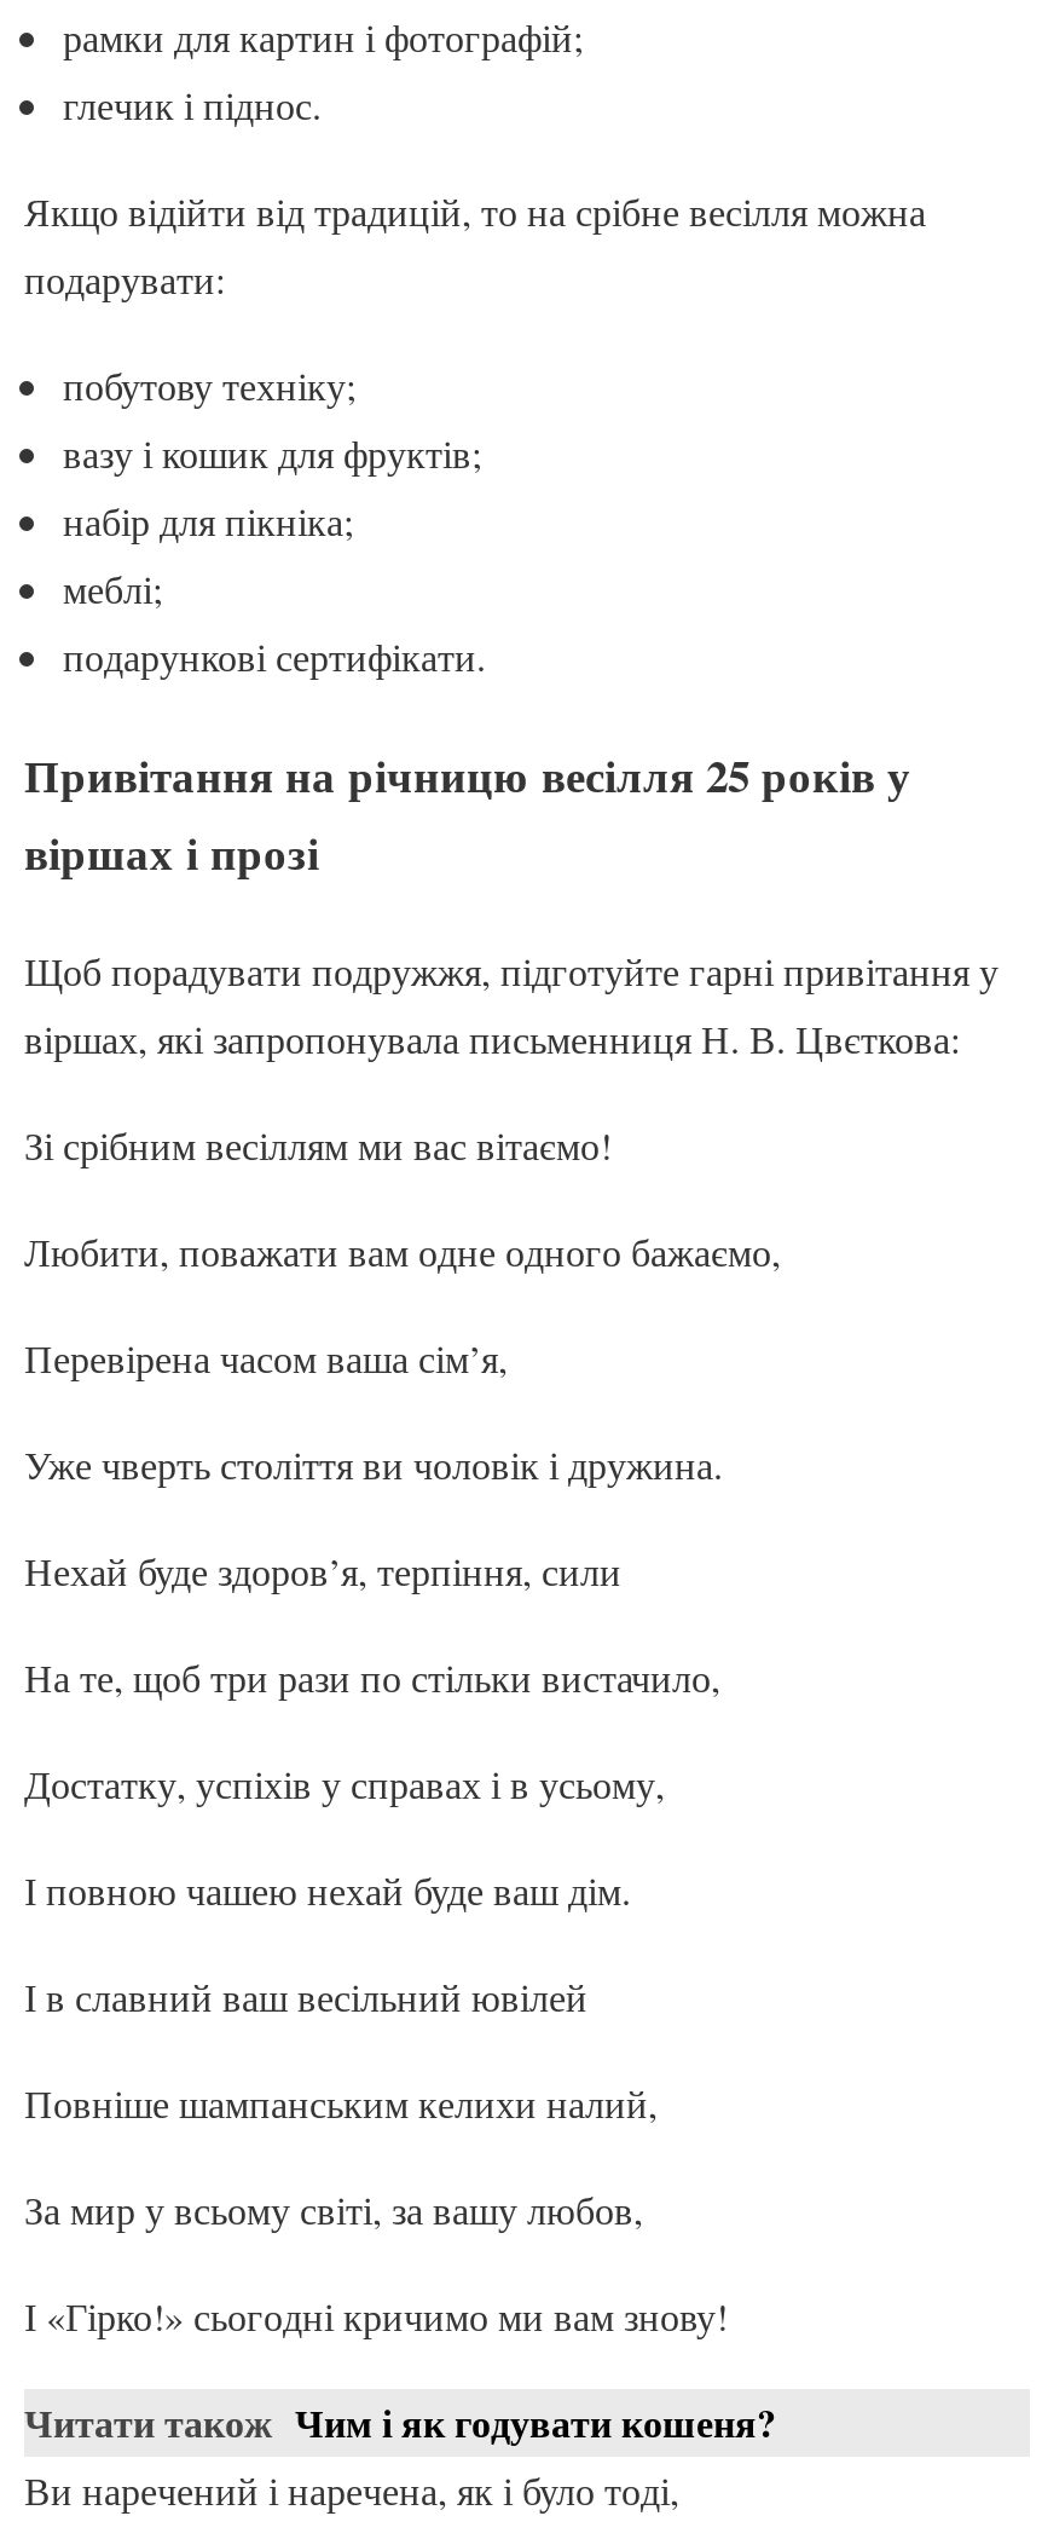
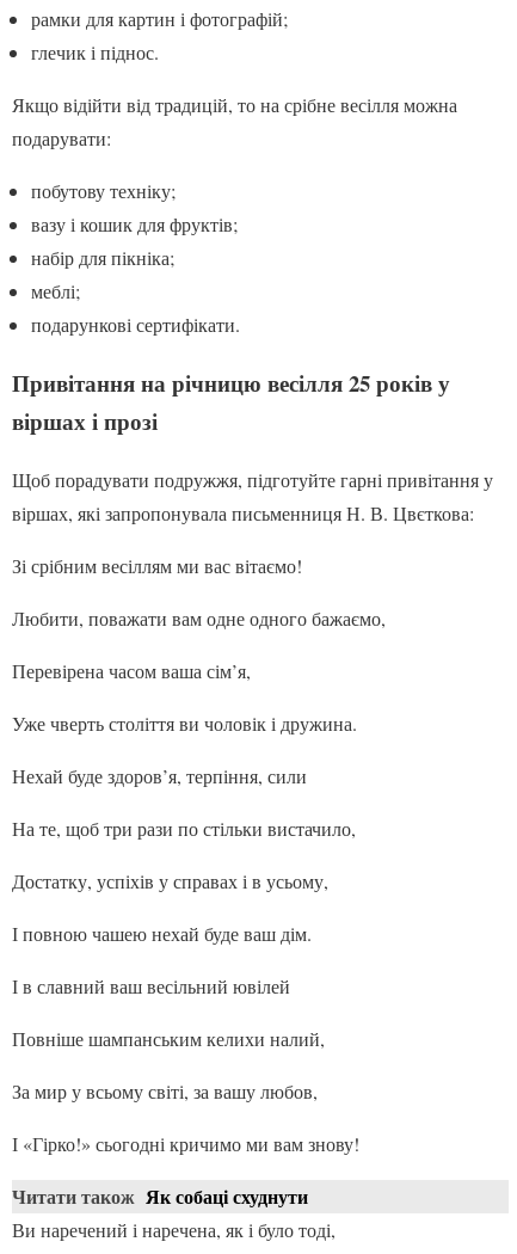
- Читати також Чим і як годувати кошеня?
+ Читати також Як собаці схуднути
